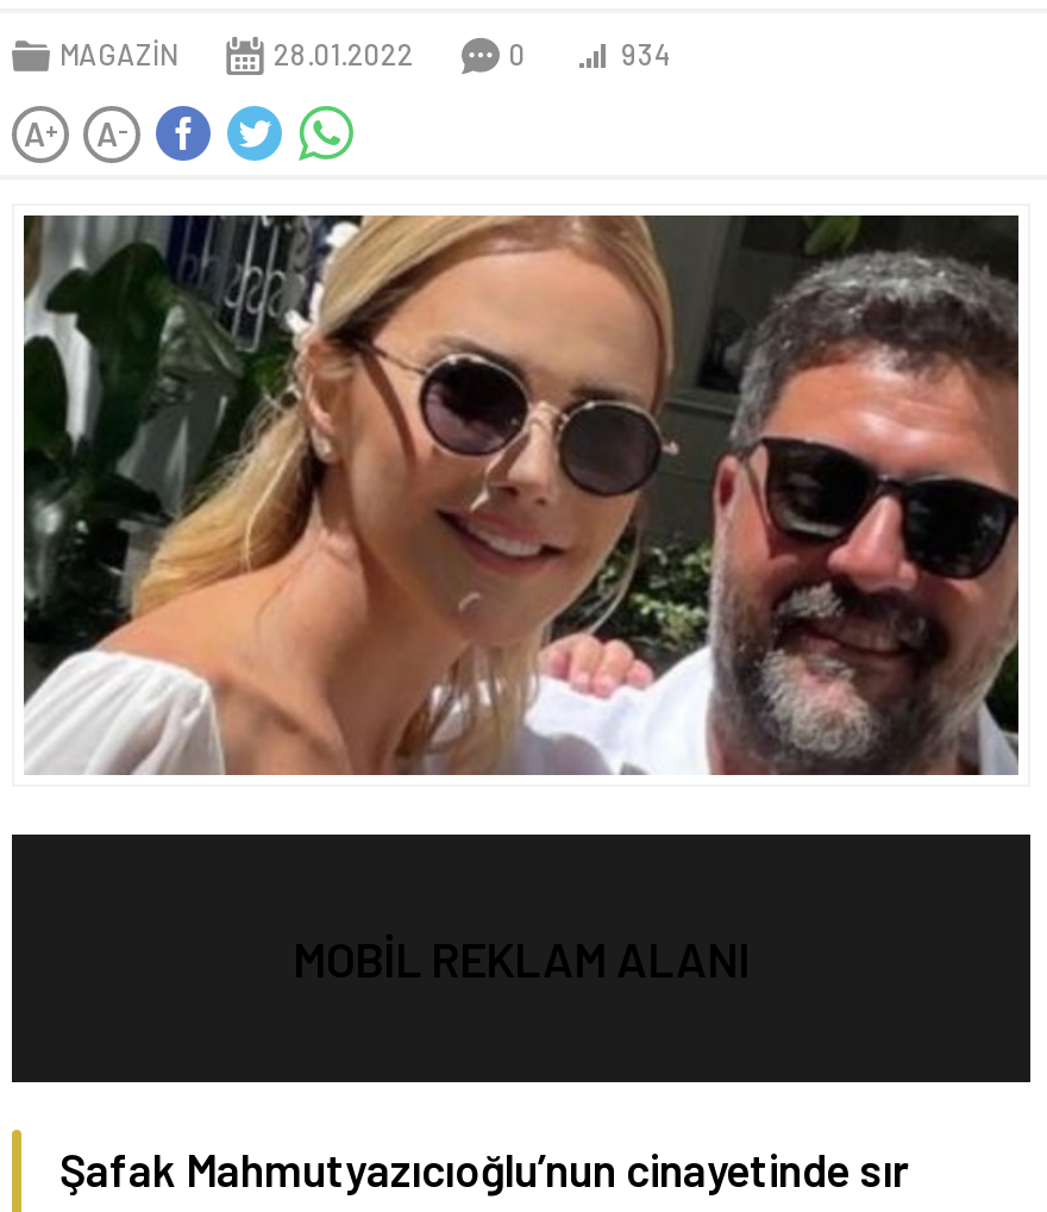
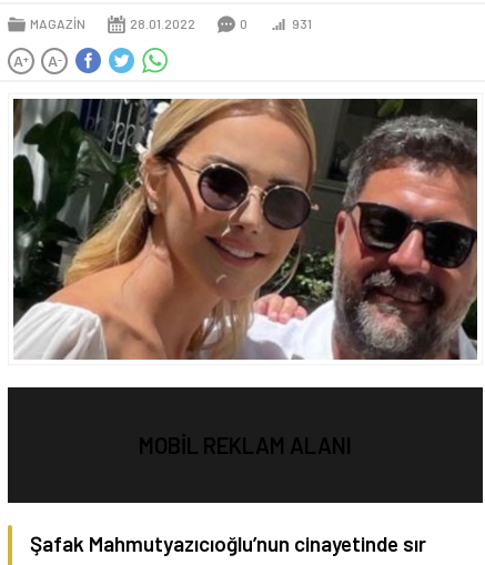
- 934
+ 931
